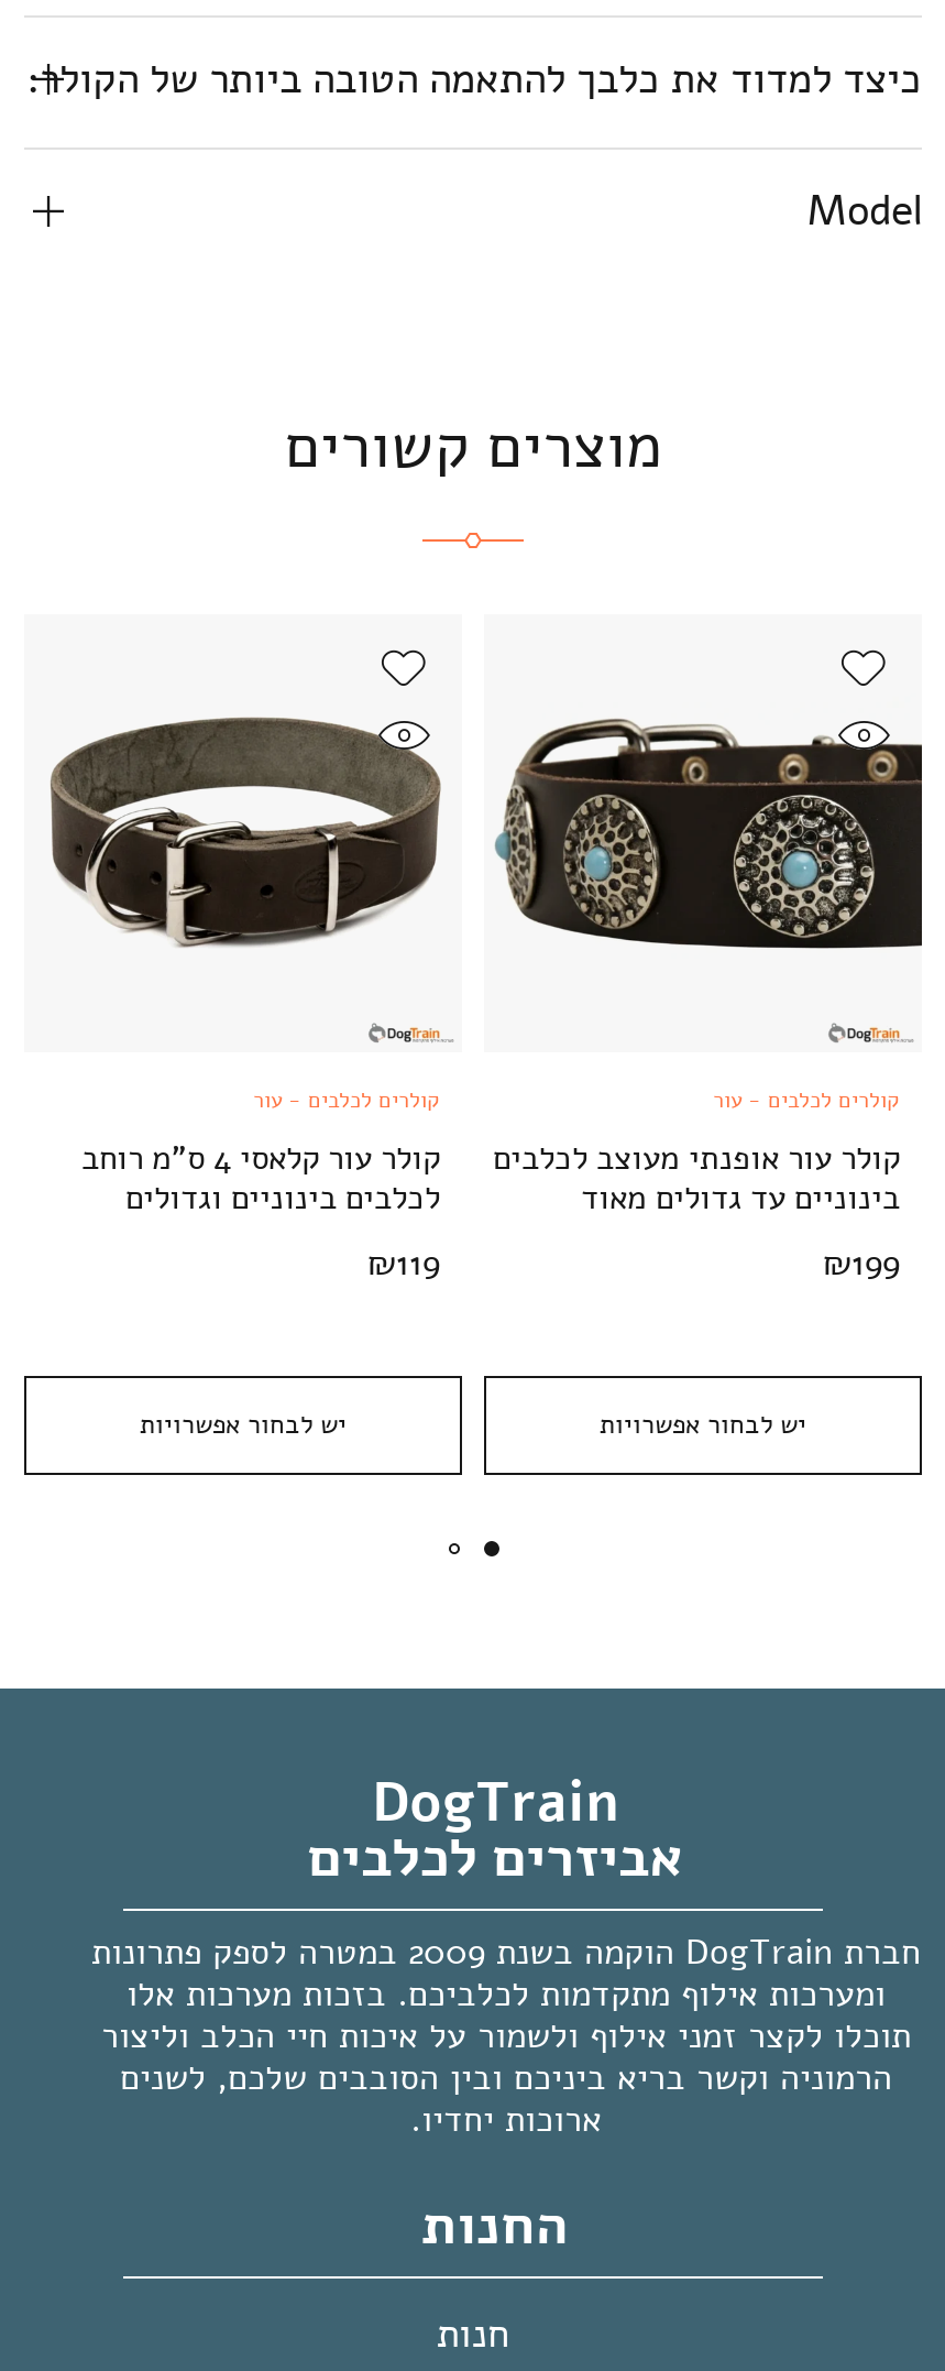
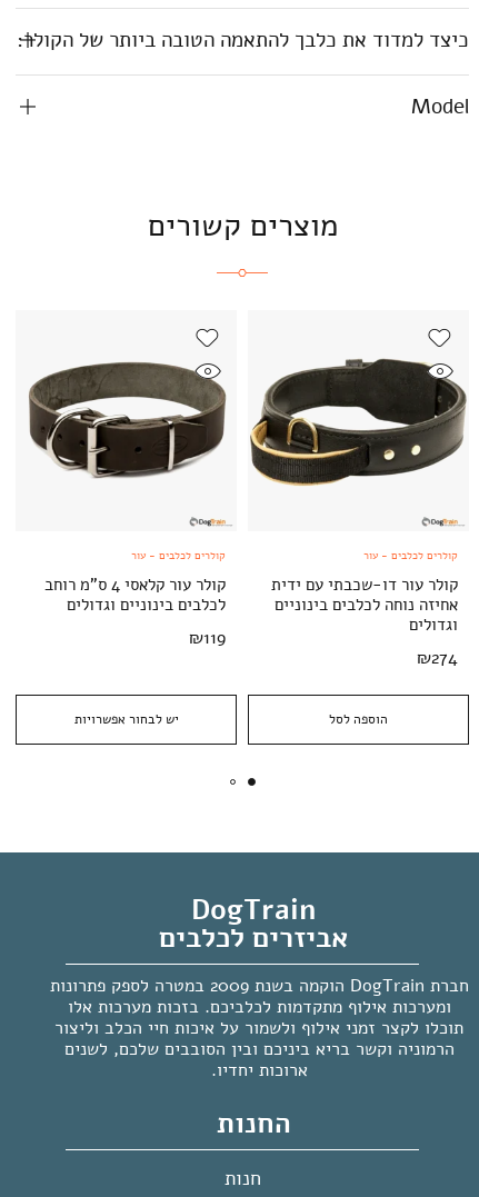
- [image]
+ [image]

- קולר עור אופנתי מעוצב לכלבים
- בינוניים עד גדולים מאוד
- ₪199
+ קולר עור דו-שכבתי עם ידית
+ אחיזה נוחה לכלבים בינוניים
+ וגדולים
+ ₪274

- יש לבחור אפשרויות
+ הוספה לסל
